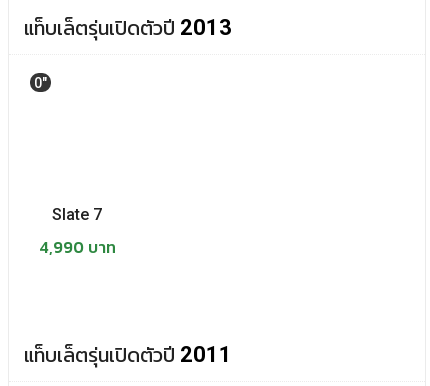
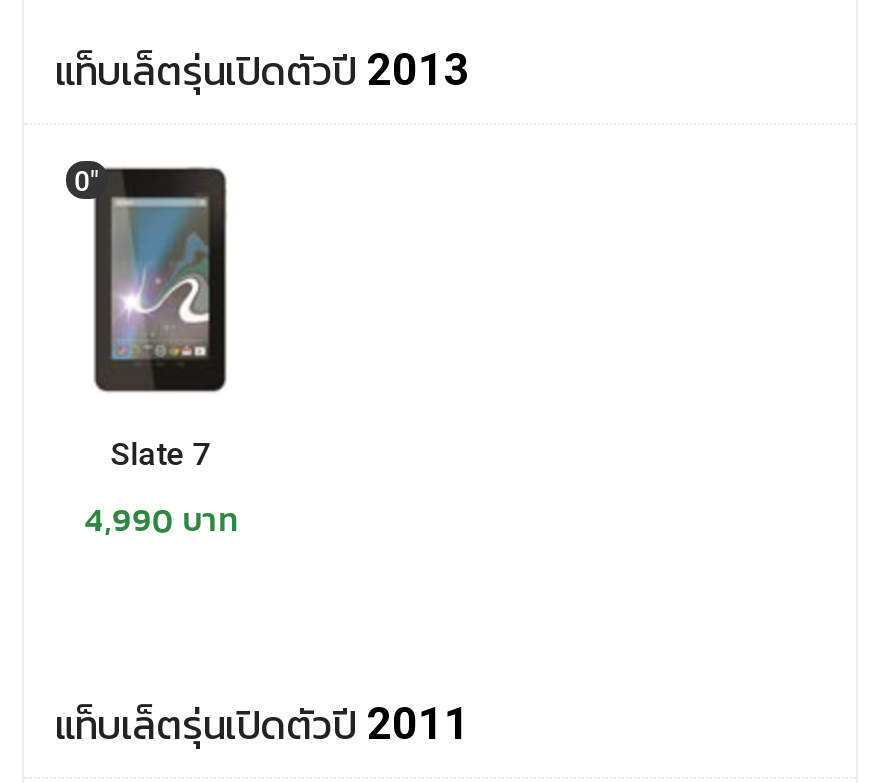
+ [image]
